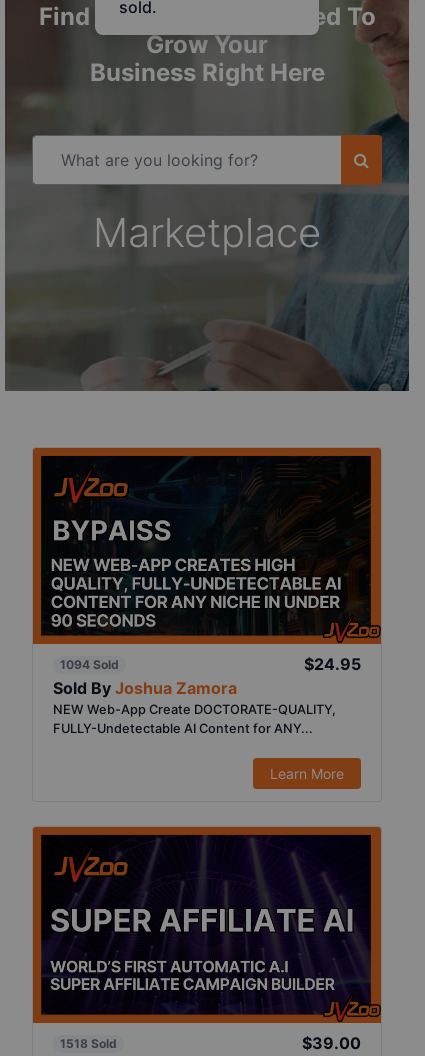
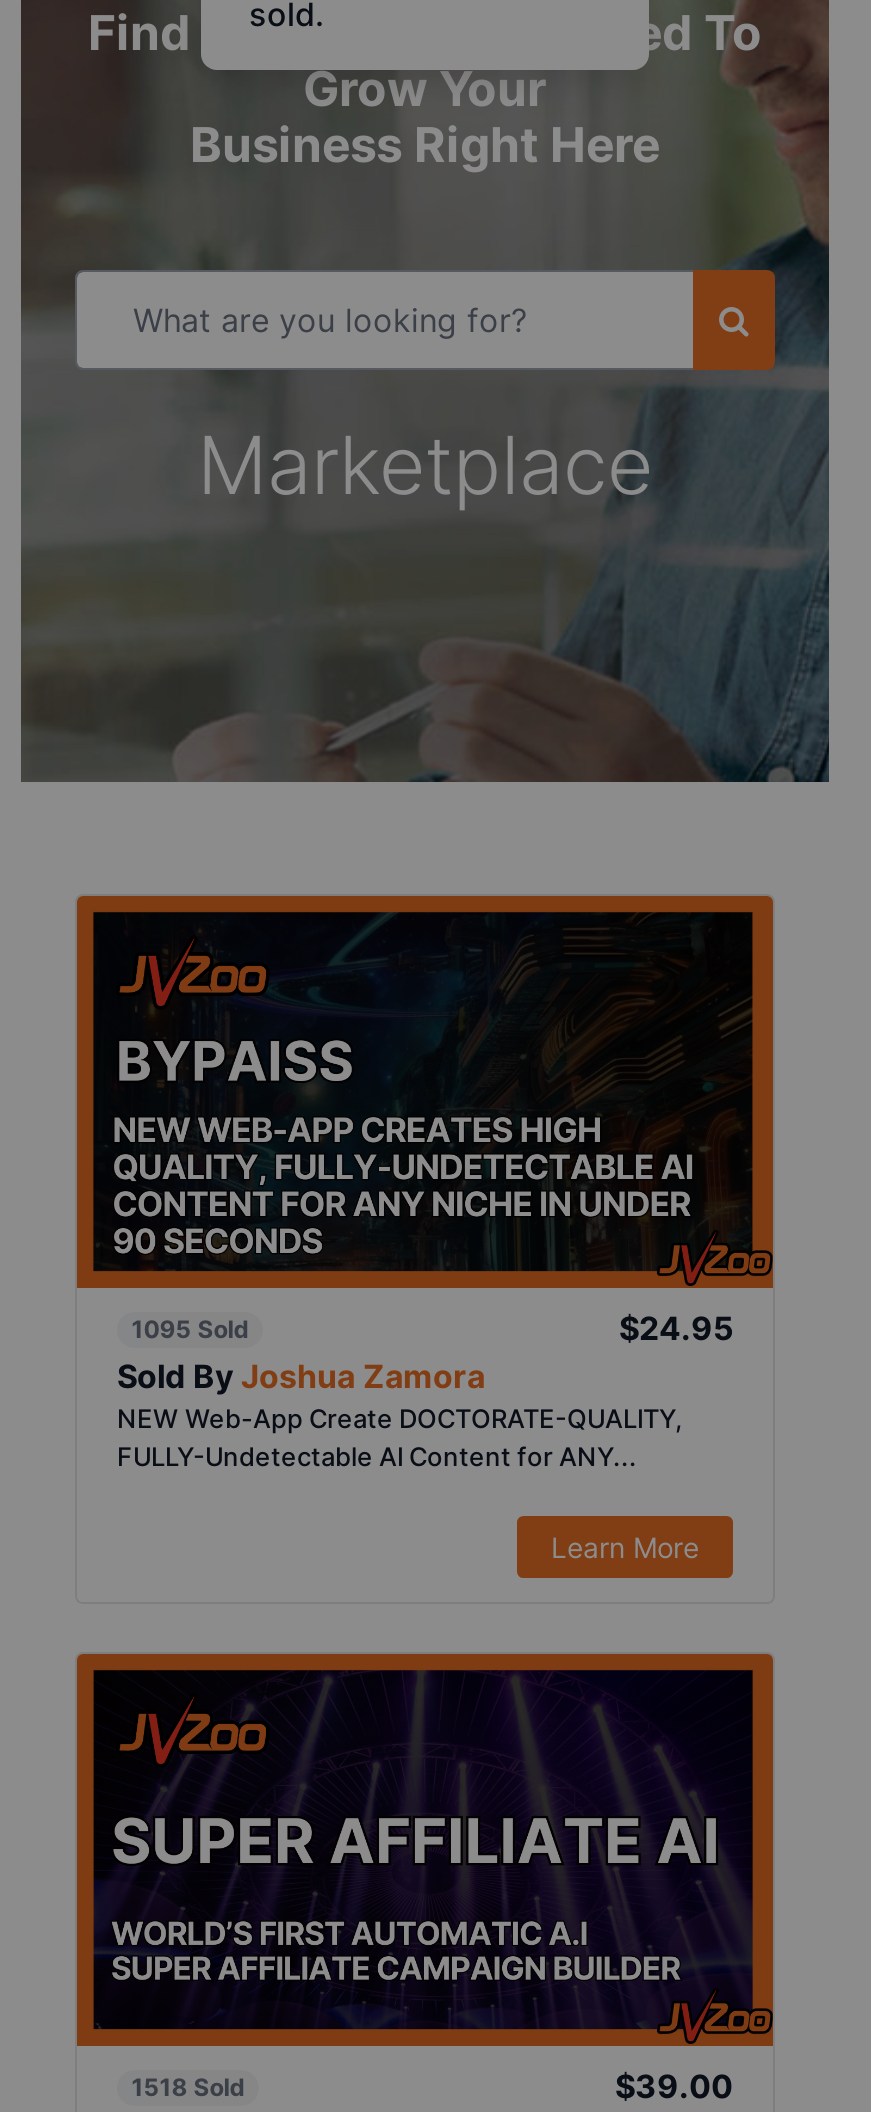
- 1094 Sold
+ 1095 Sold
